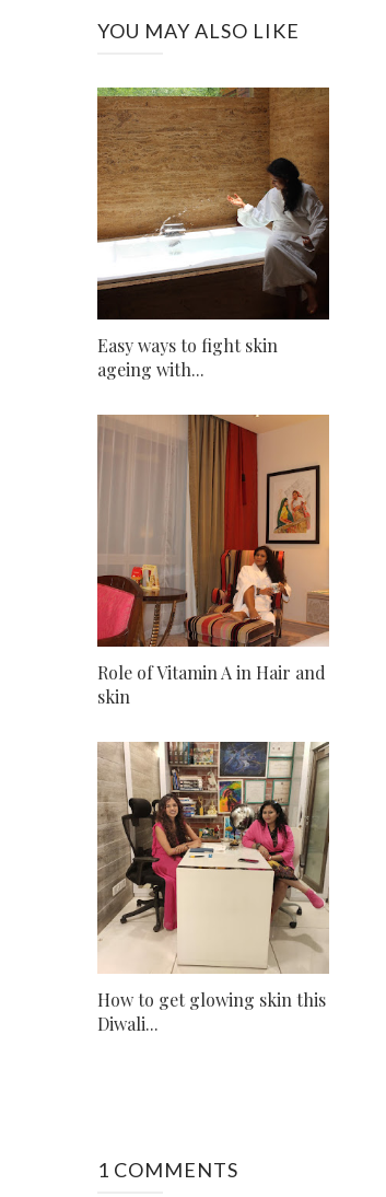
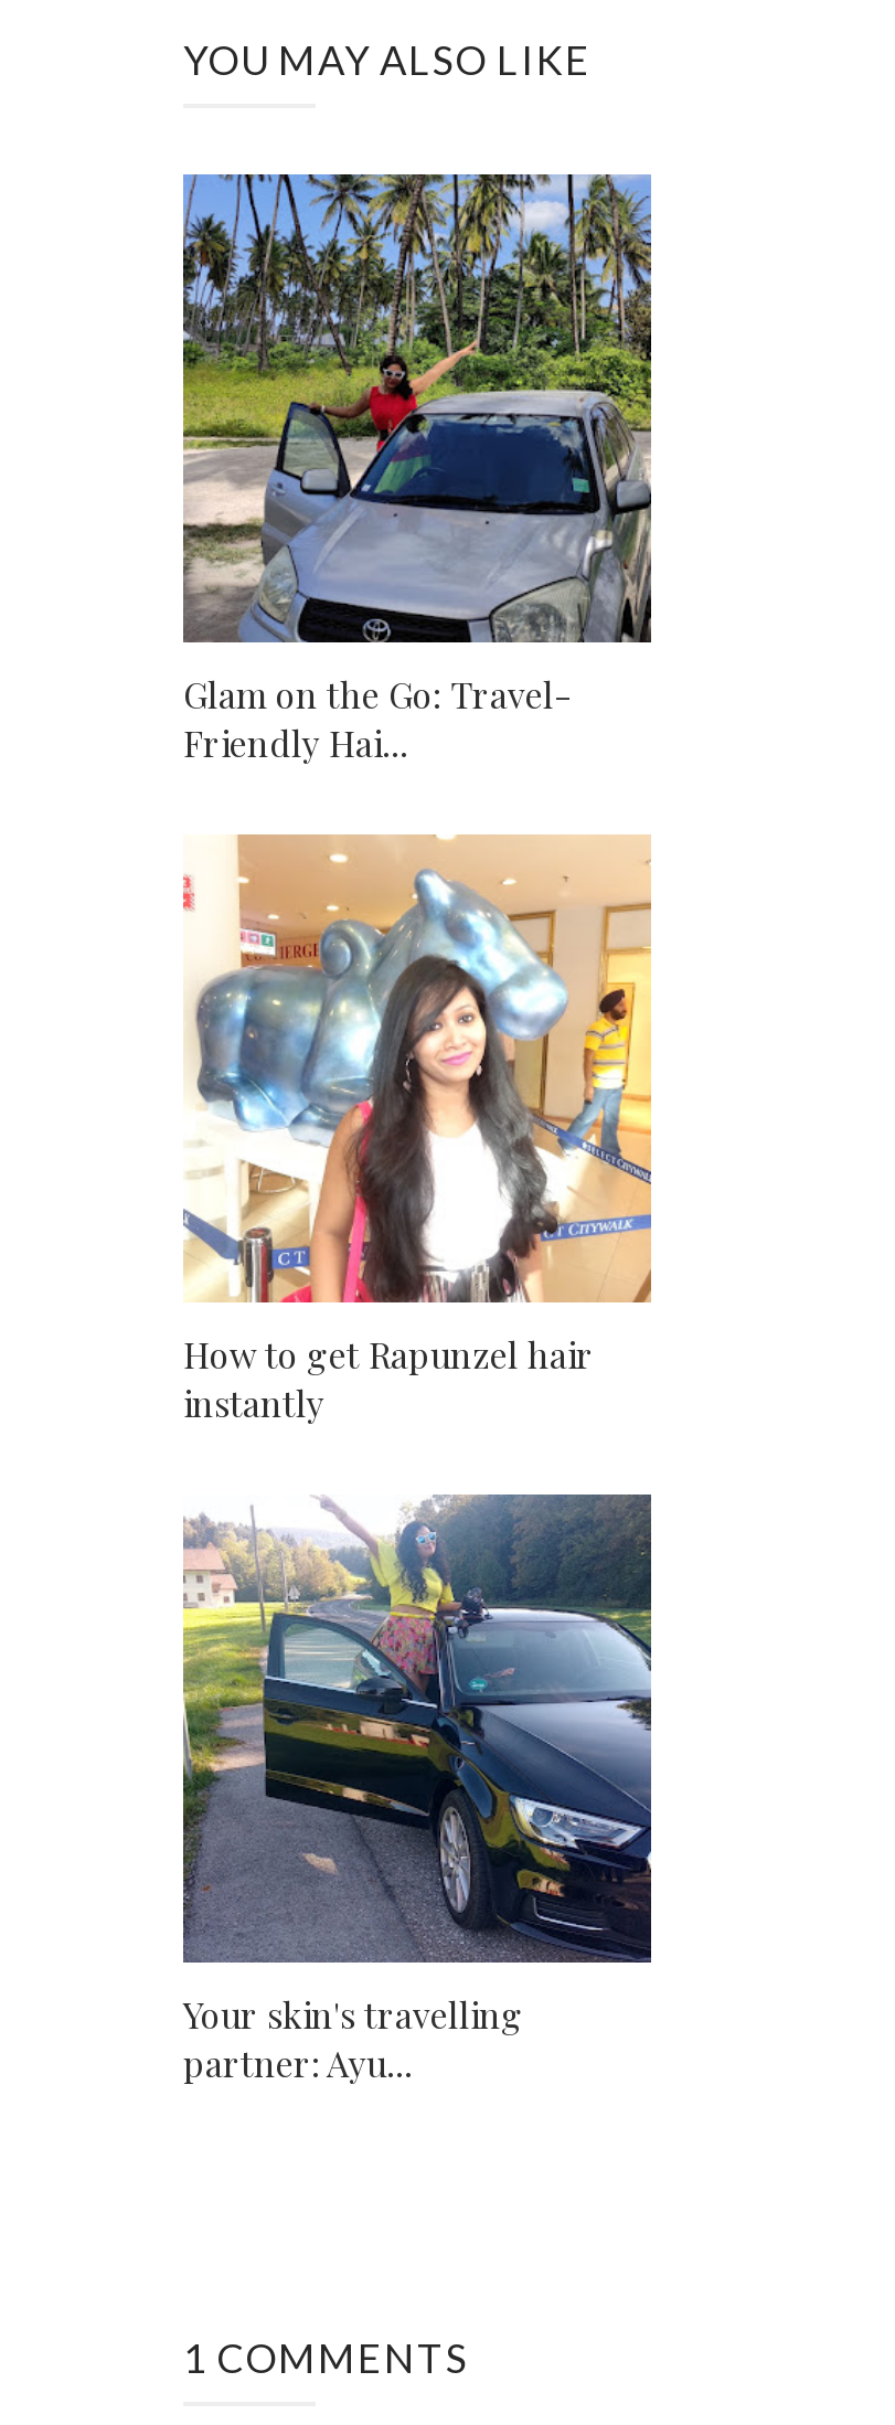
- [image]
- Easy ways to fight skin
- ageing with...
+ [image]
+ Glam on the Go: Travel-
+ Friendly Hai...

- [image]
- Role of Vitamin A in Hair and
- skin
+ [image]
+ How to get Rapunzel hair
+ instantly

- [image]
- How to get glowing skin this
- Diwali...
+ [image]
+ Your skin's travelling
+ partner: Ayu...
